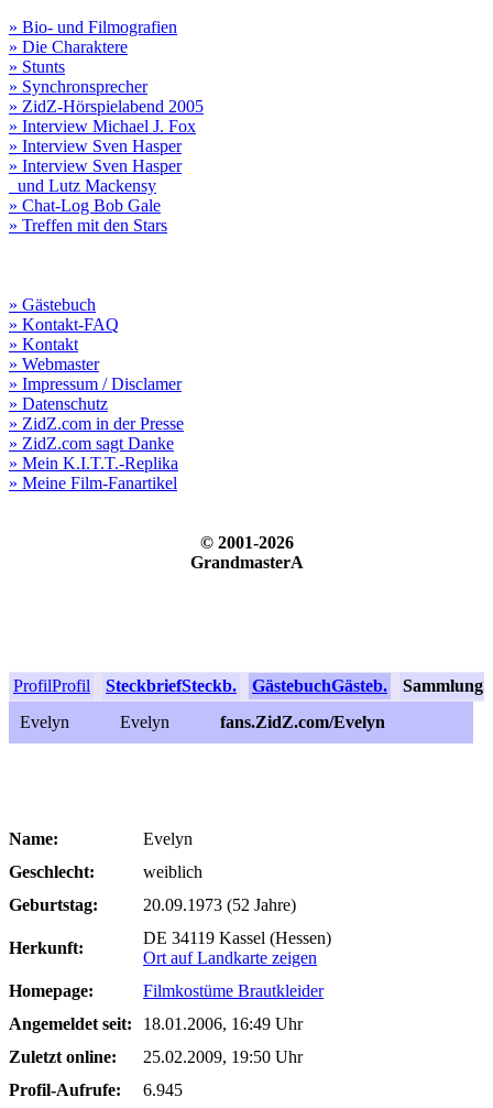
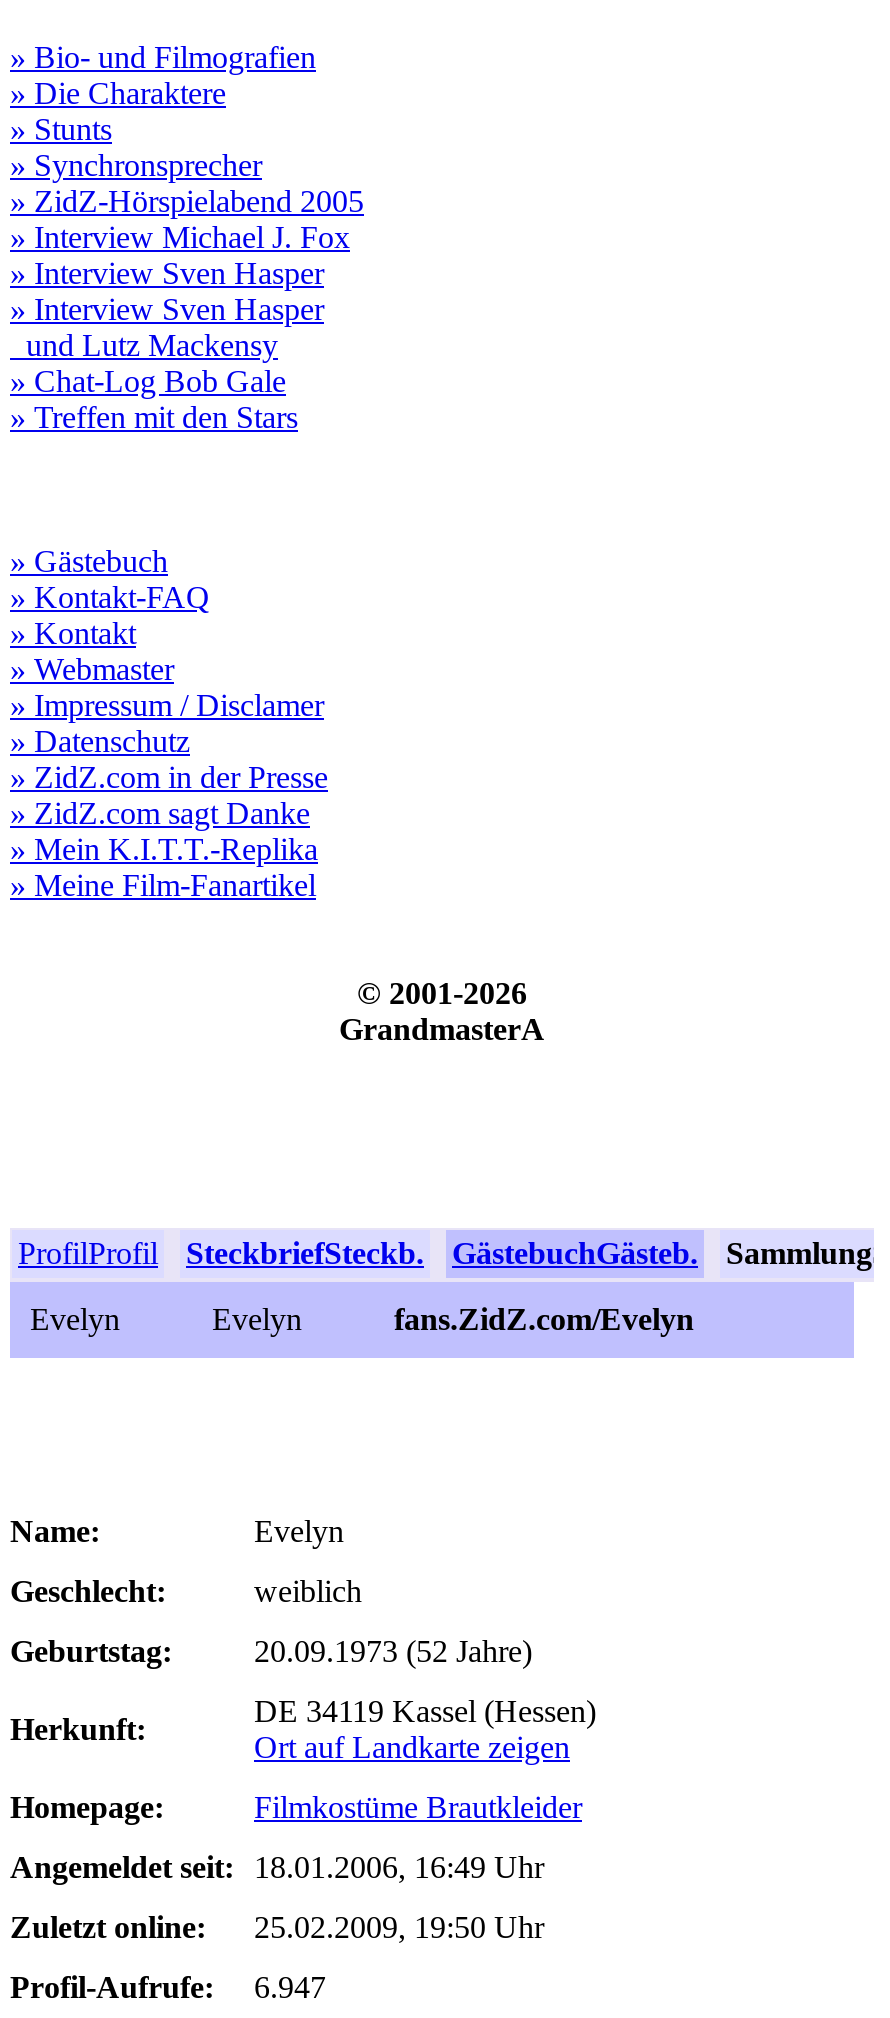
- Profil-Aufrufe: 6.945
+ Profil-Aufrufe: 6.947
